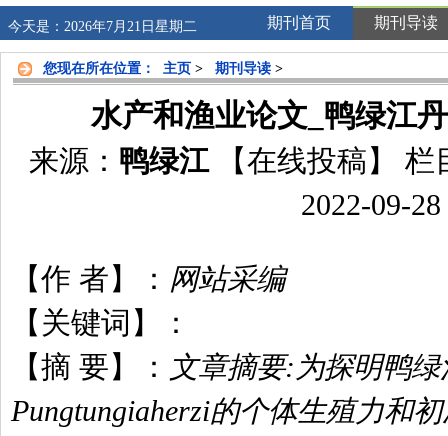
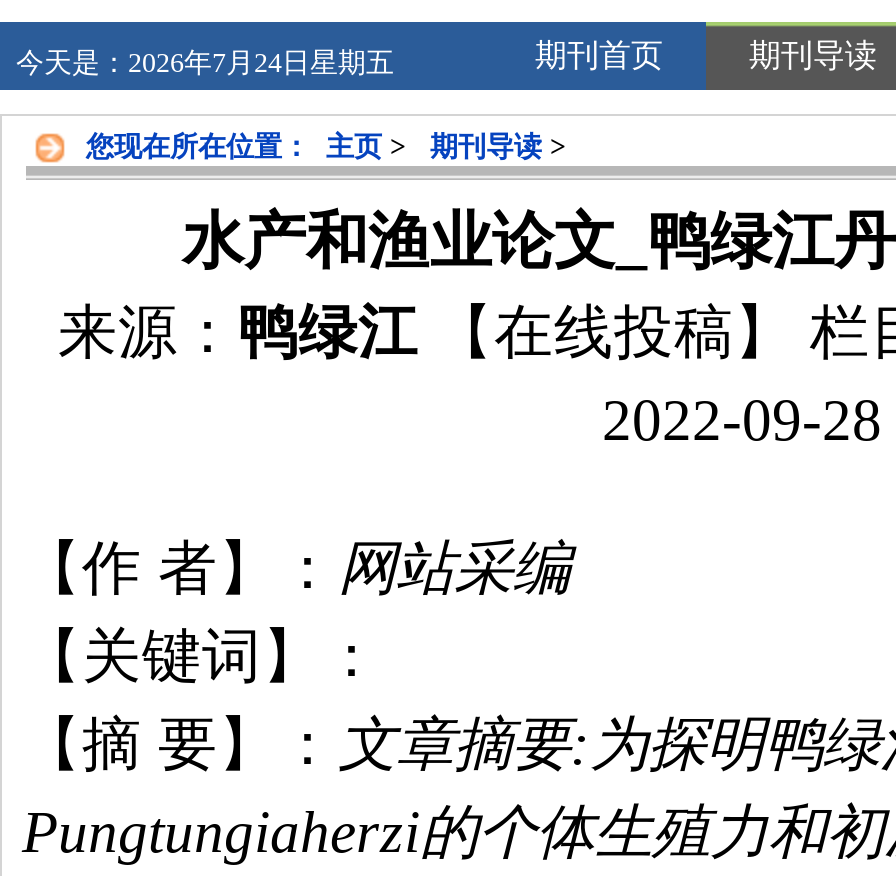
- 今天是：2026年7月21日星期二
+ 今天是：2026年7月24日星期五
